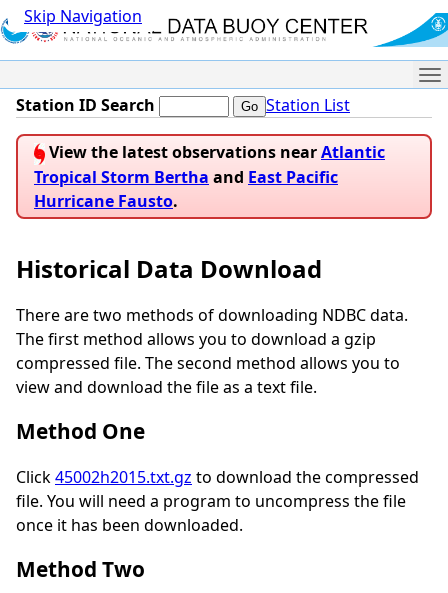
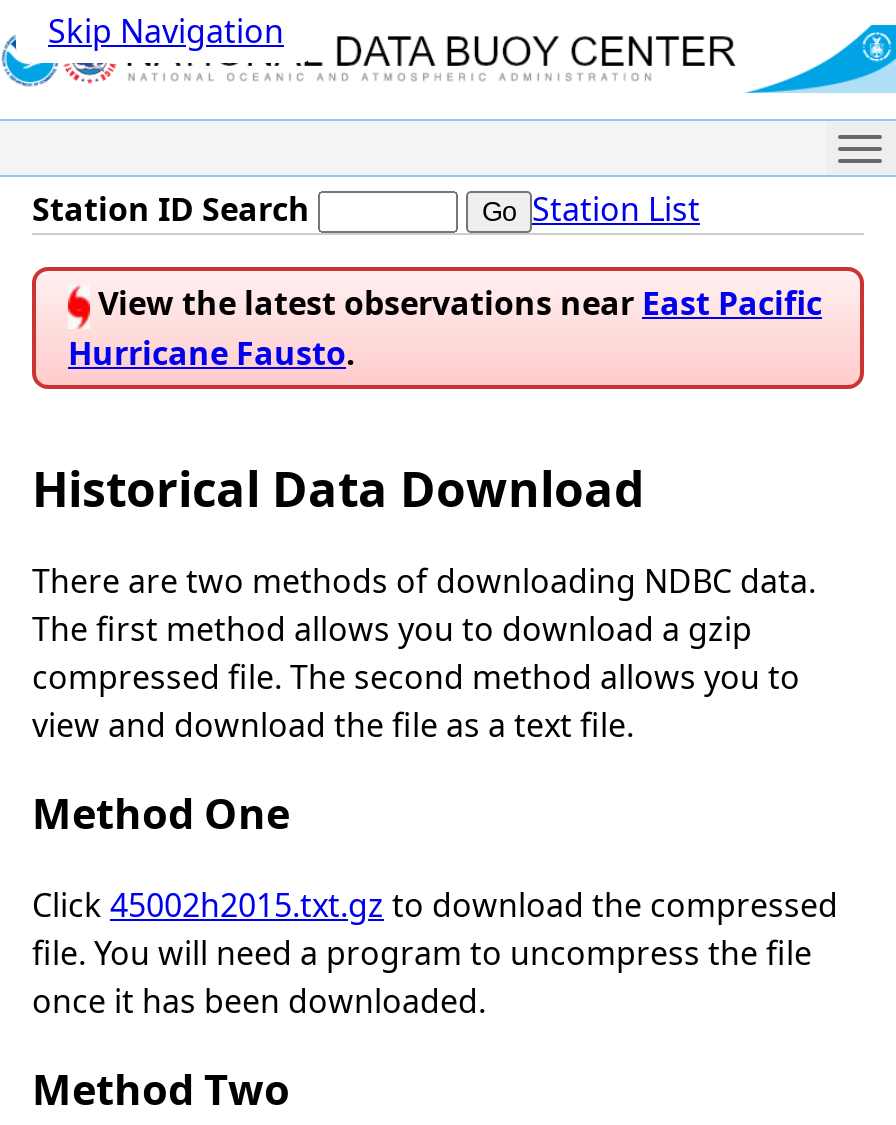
- View the latest observations near Atlantic
- Tropical Storm Bertha and East Pacific
+ View the latest observations near East Pacific
